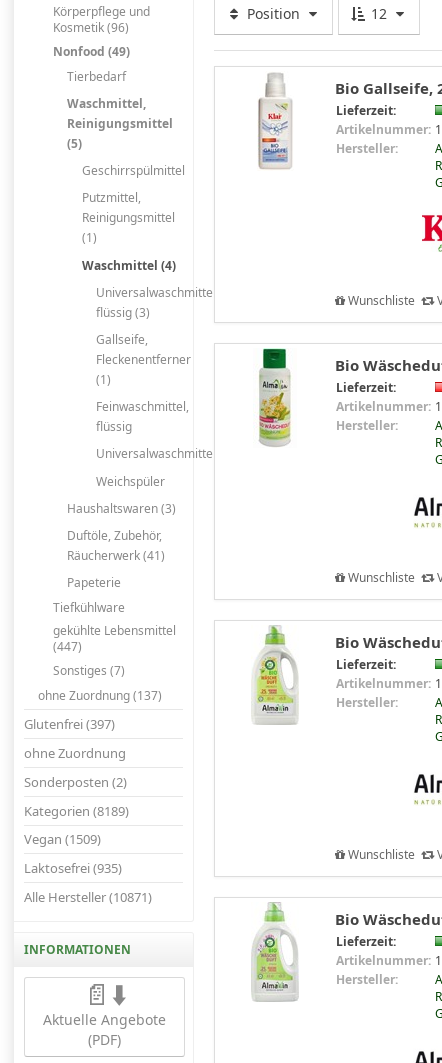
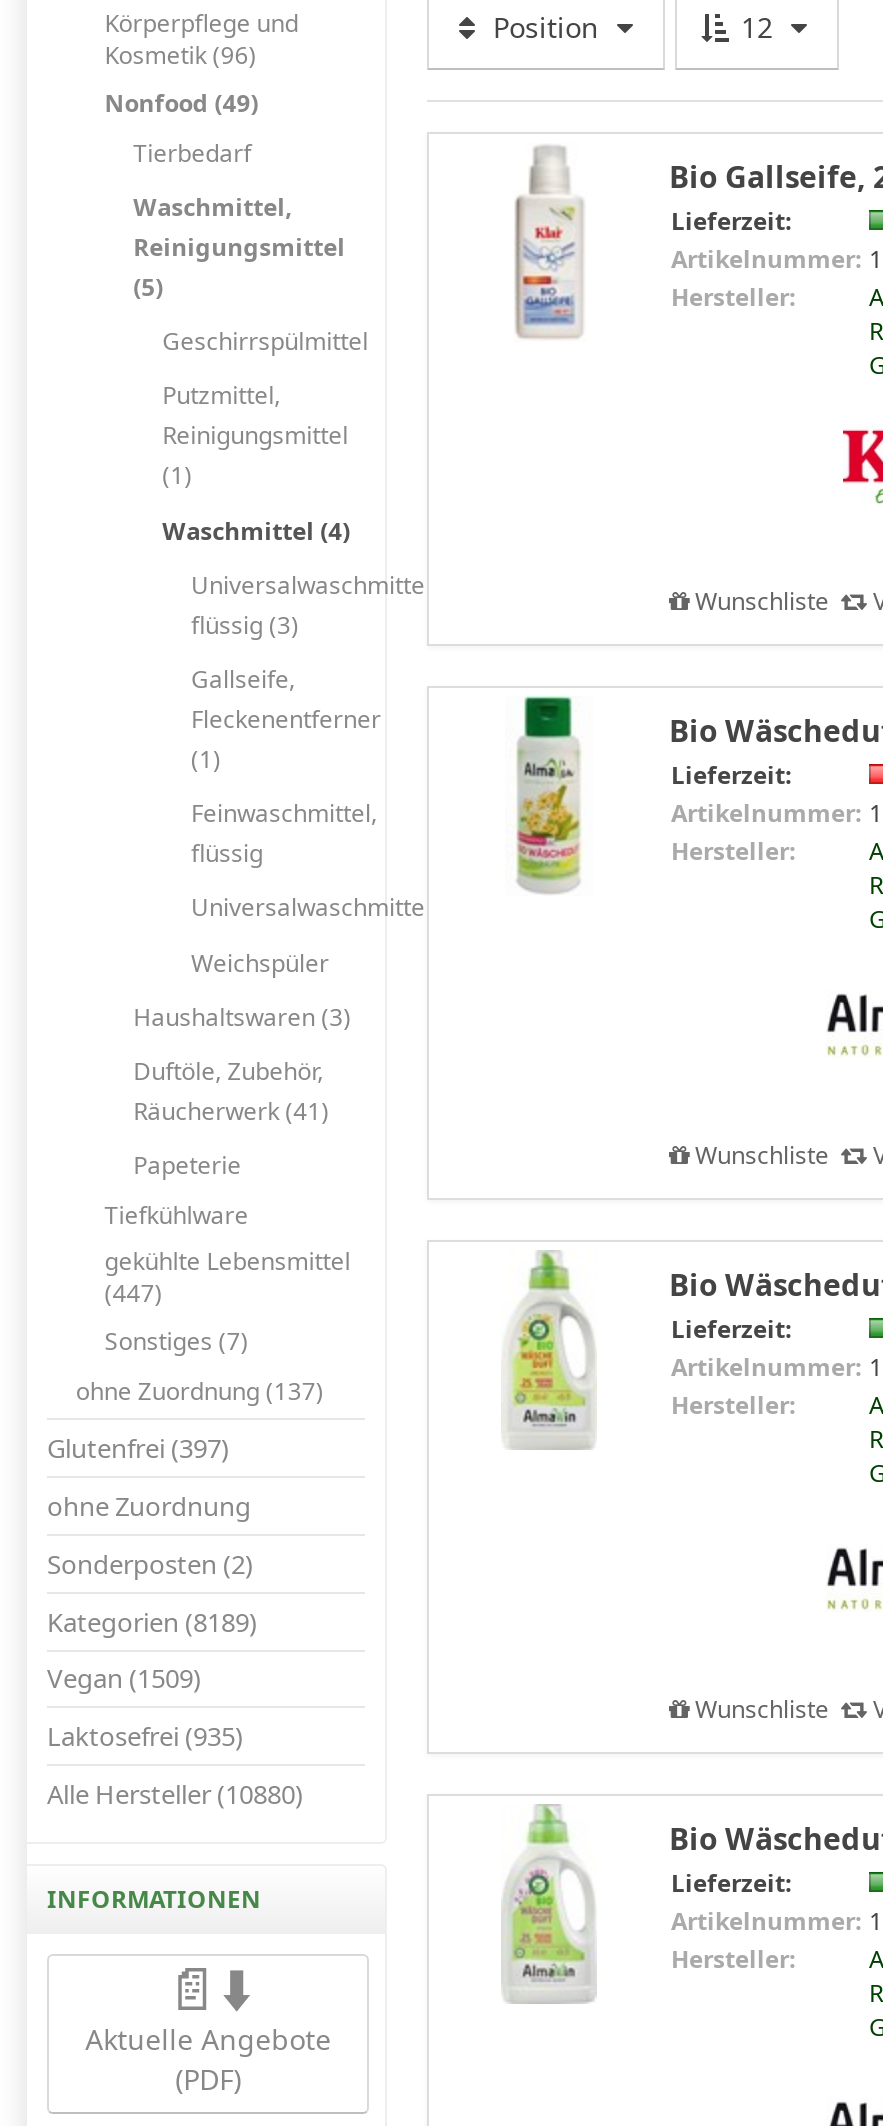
- Alle Hersteller (10871)
+ Alle Hersteller (10880)
